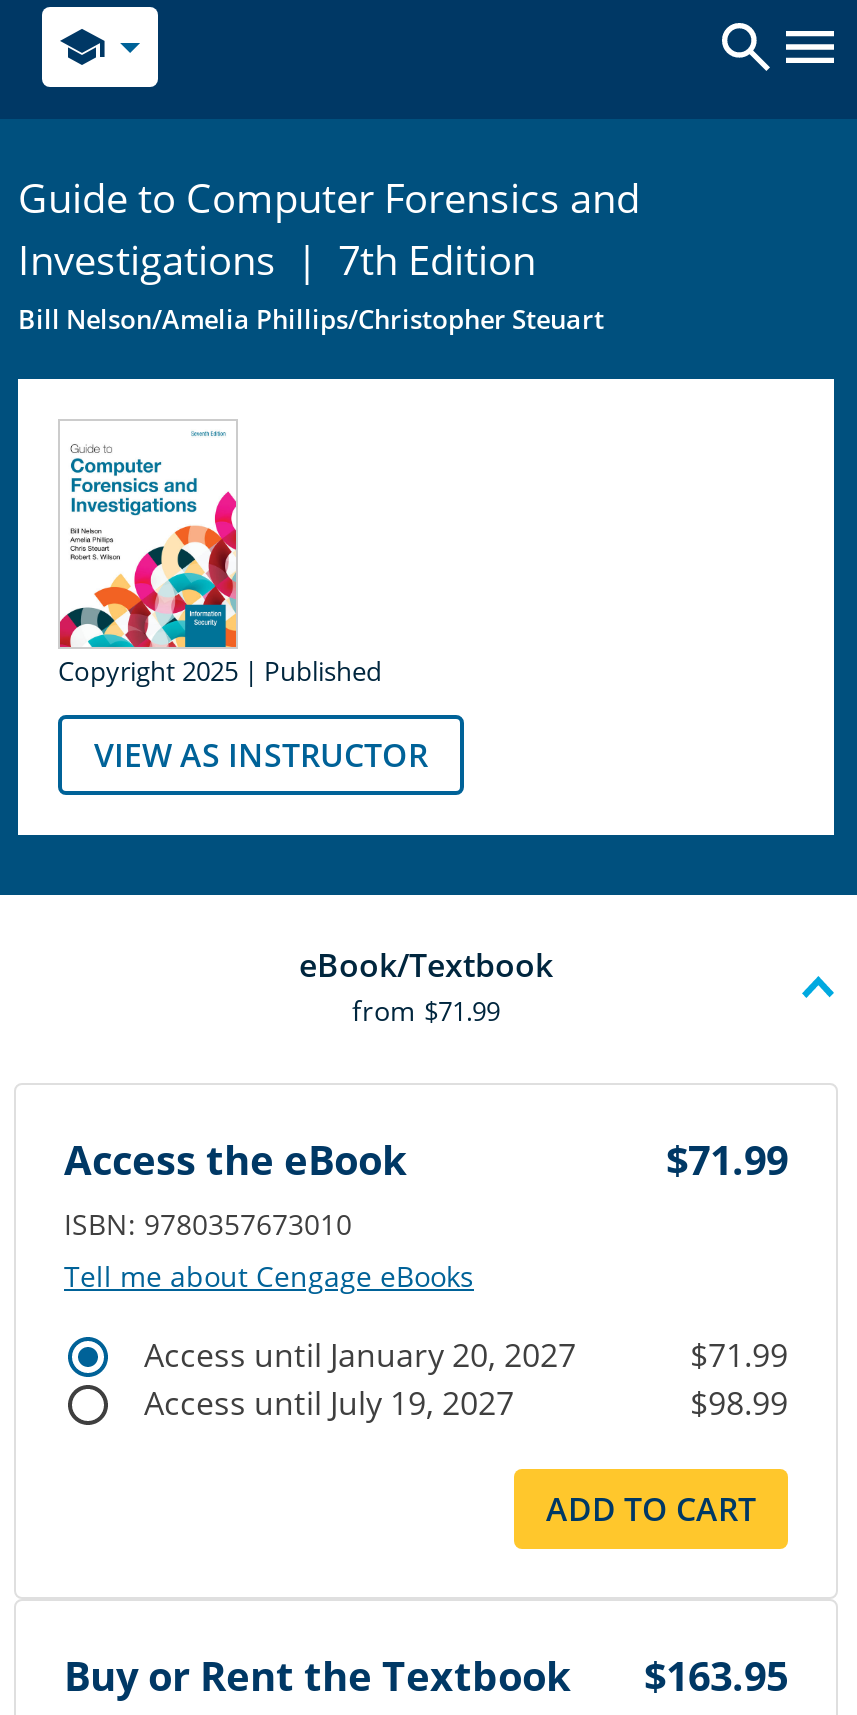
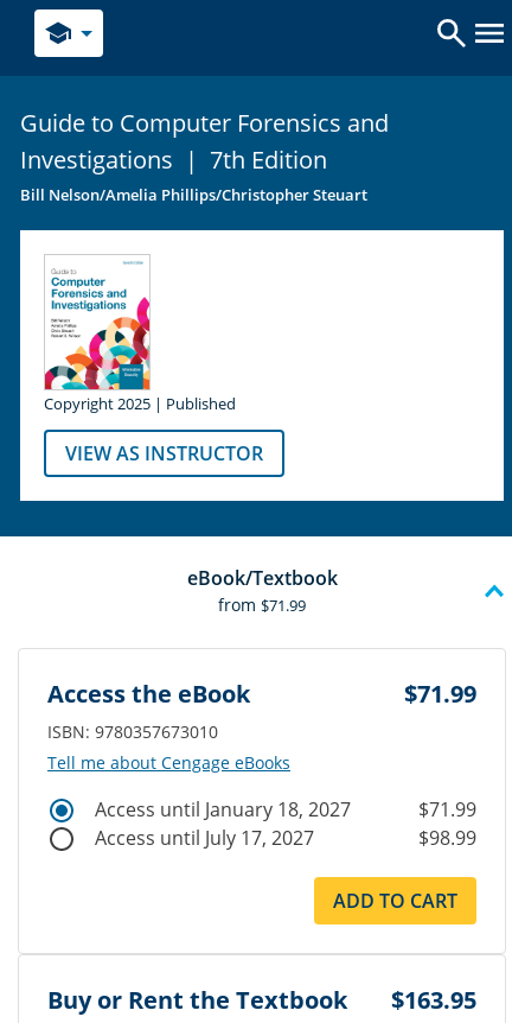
- Access until January 20, 2027
+ Access until January 18, 2027

- Access until July 19, 2027
+ Access until July 17, 2027
